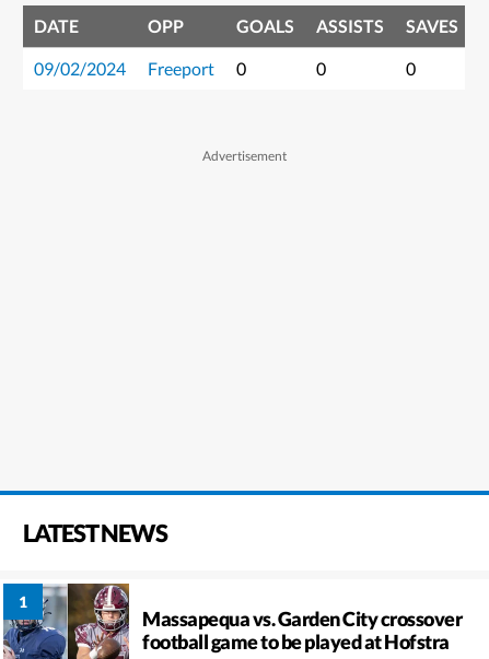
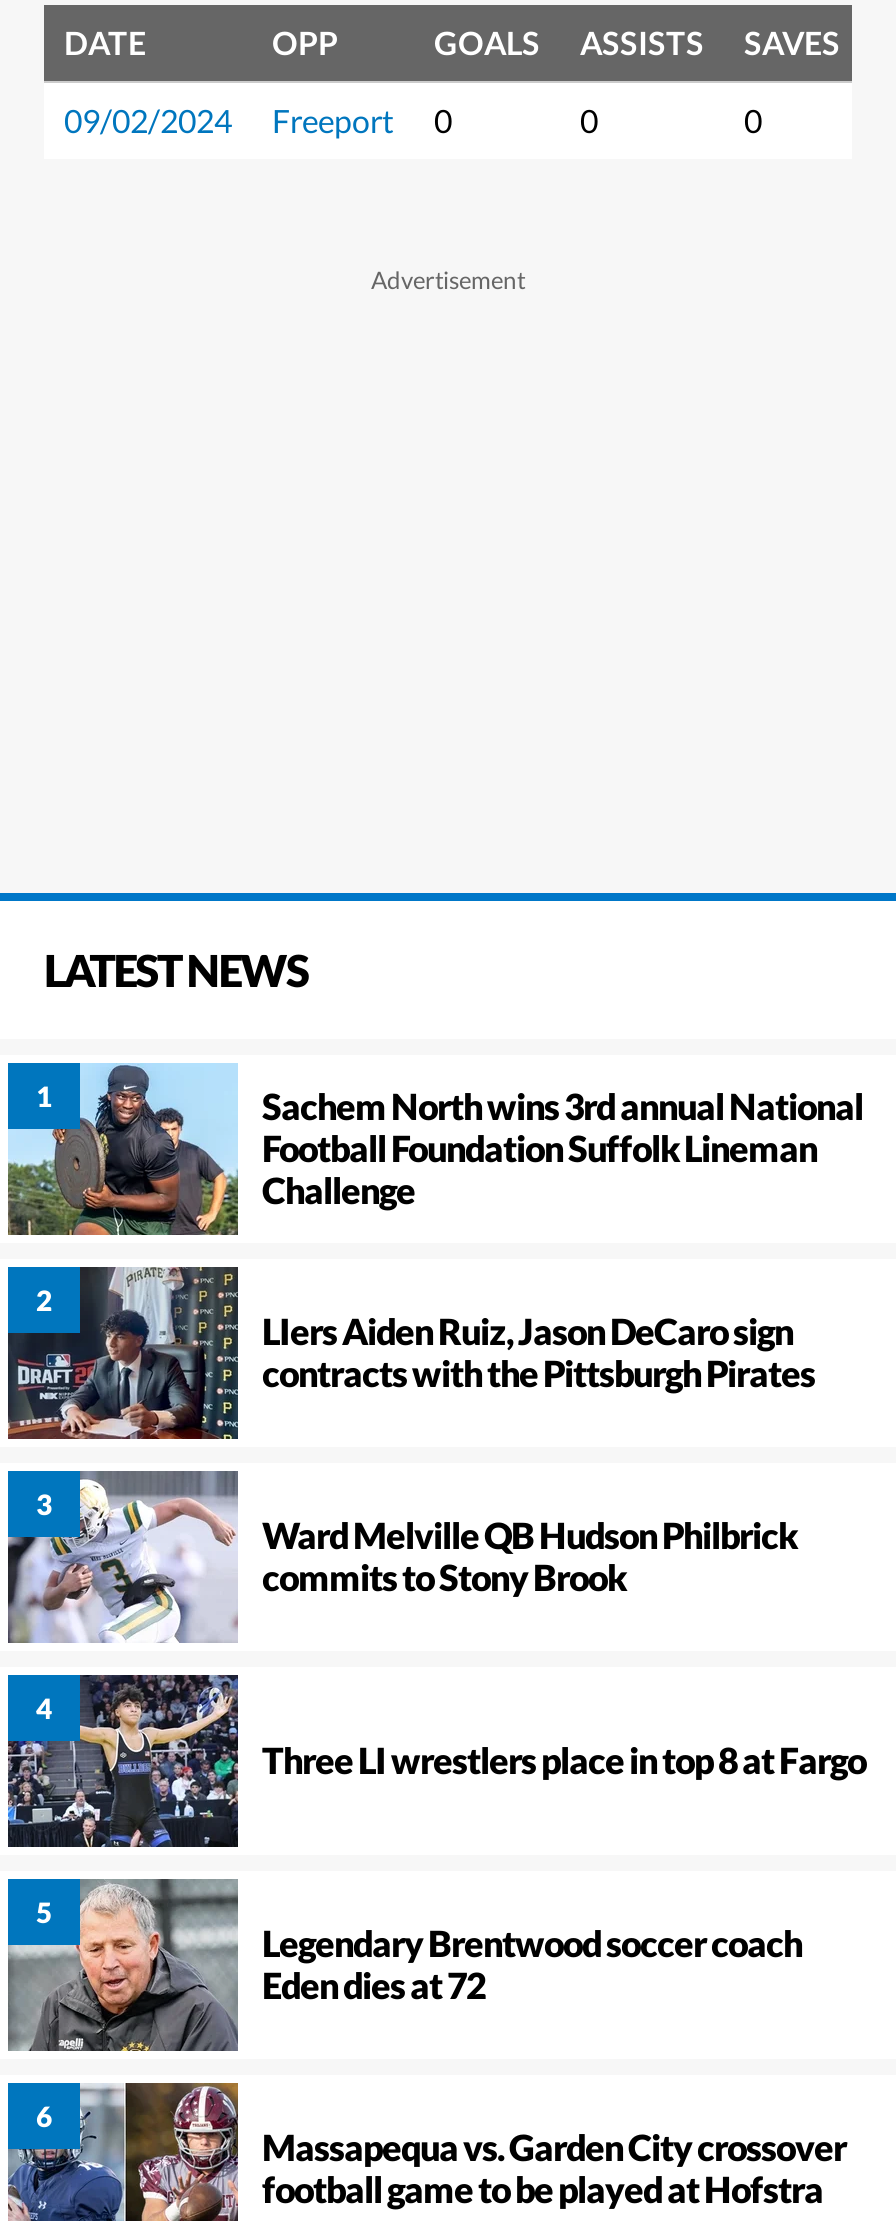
+ [image]
+ Ward Melville QB Hudson Philbrick
+ commits to Stony Brook

+ [image]
+ Three LI wrestlers place in top 8 at Fargo

+ [image]
+ Legendary Brentwood soccer coach
+ Eden dies at 72

+ [image]

+ [image]
+ Sachem North wins 3rd annual National
+ Football Foundation Suffolk Lineman
+ Challenge
+ LIers Aiden Ruiz, Jason DeCaro sign
+ contracts with the Pittsburgh Pirates
